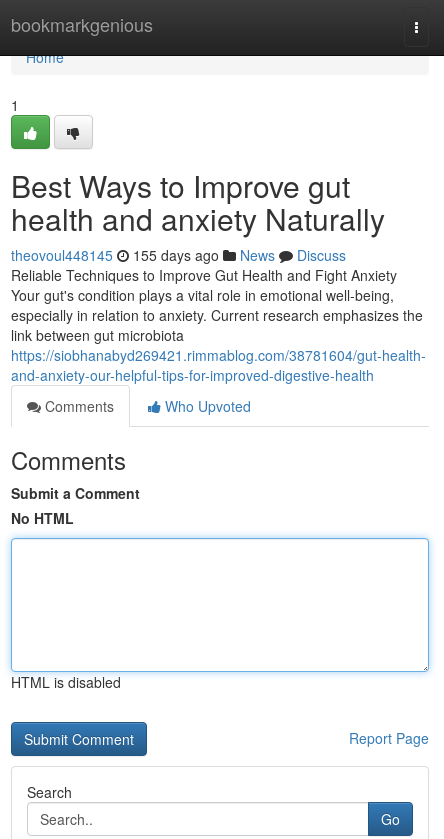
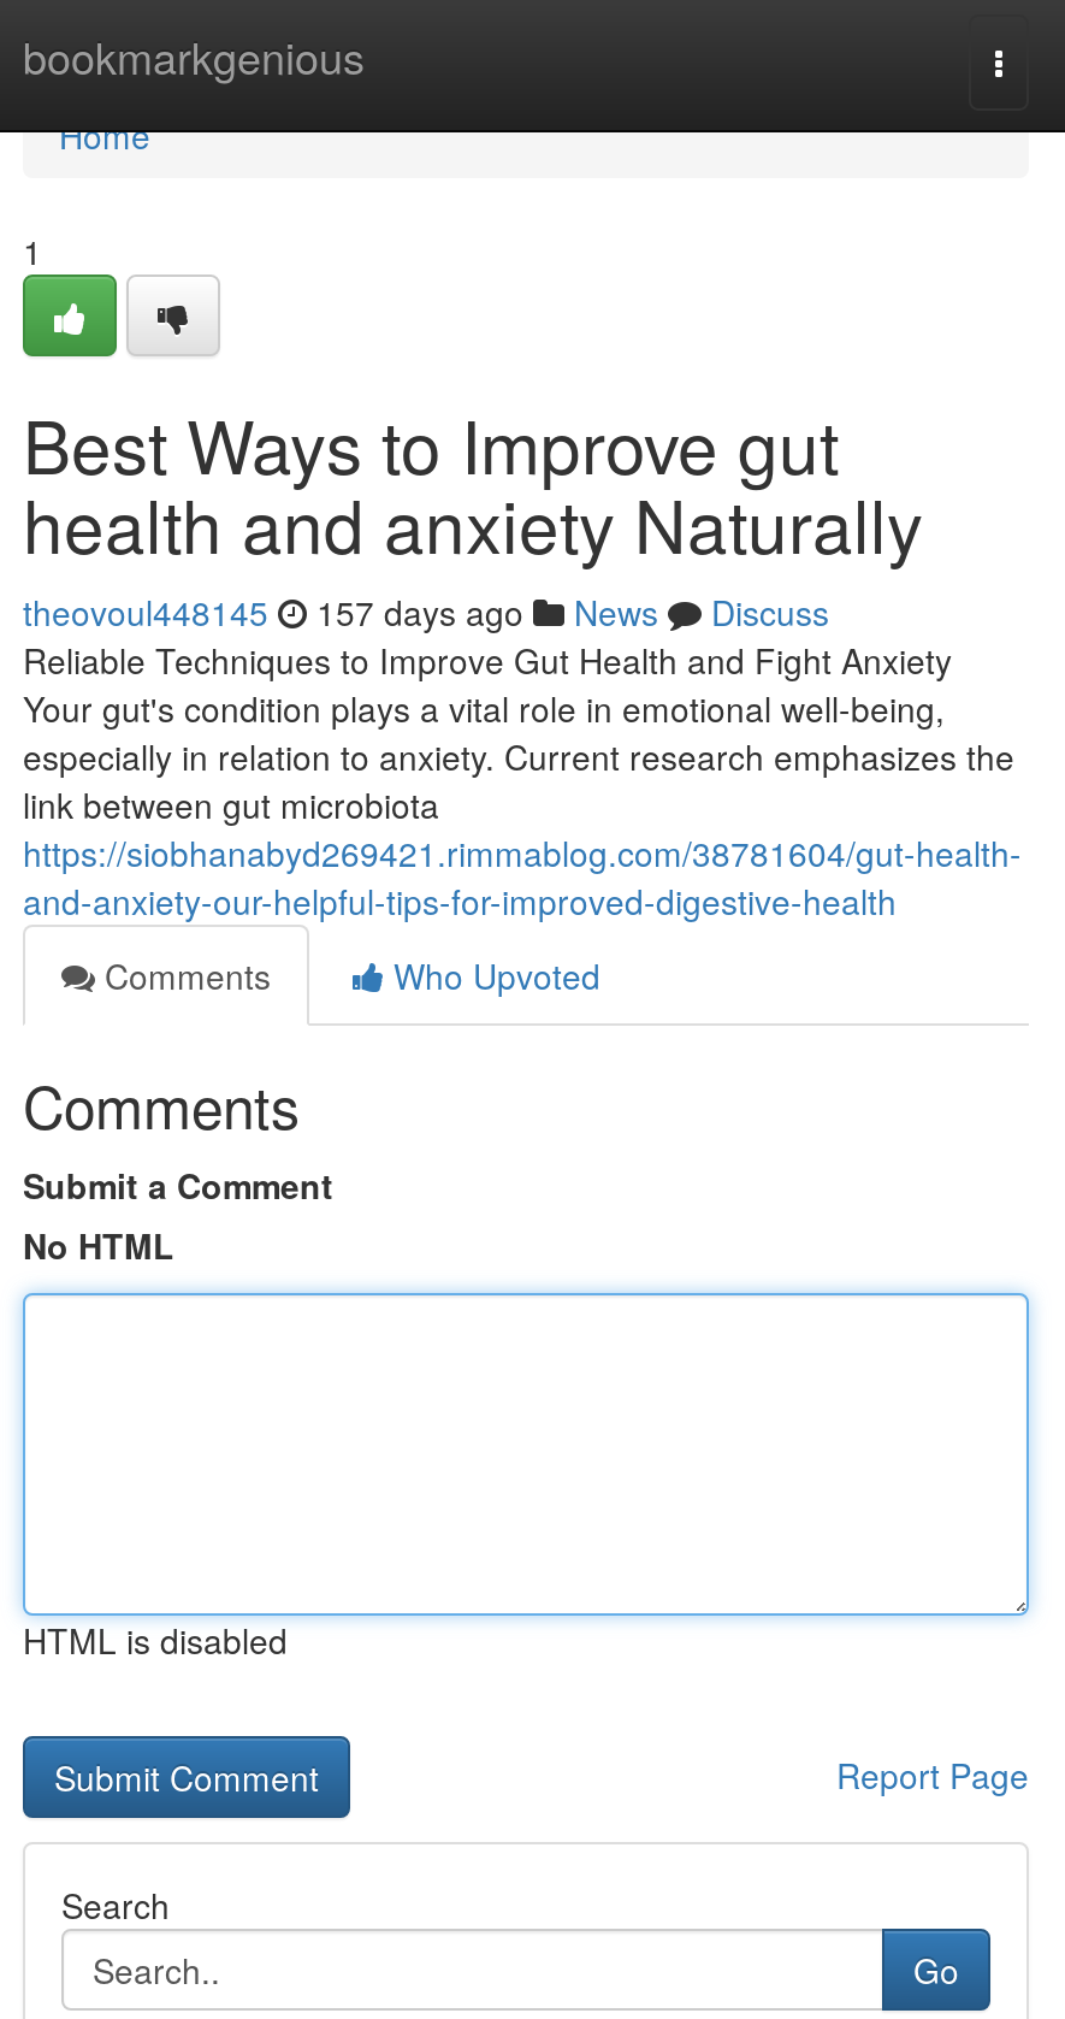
- theovoul448145 155 days ago News Discuss
+ theovoul448145 157 days ago News Discuss
